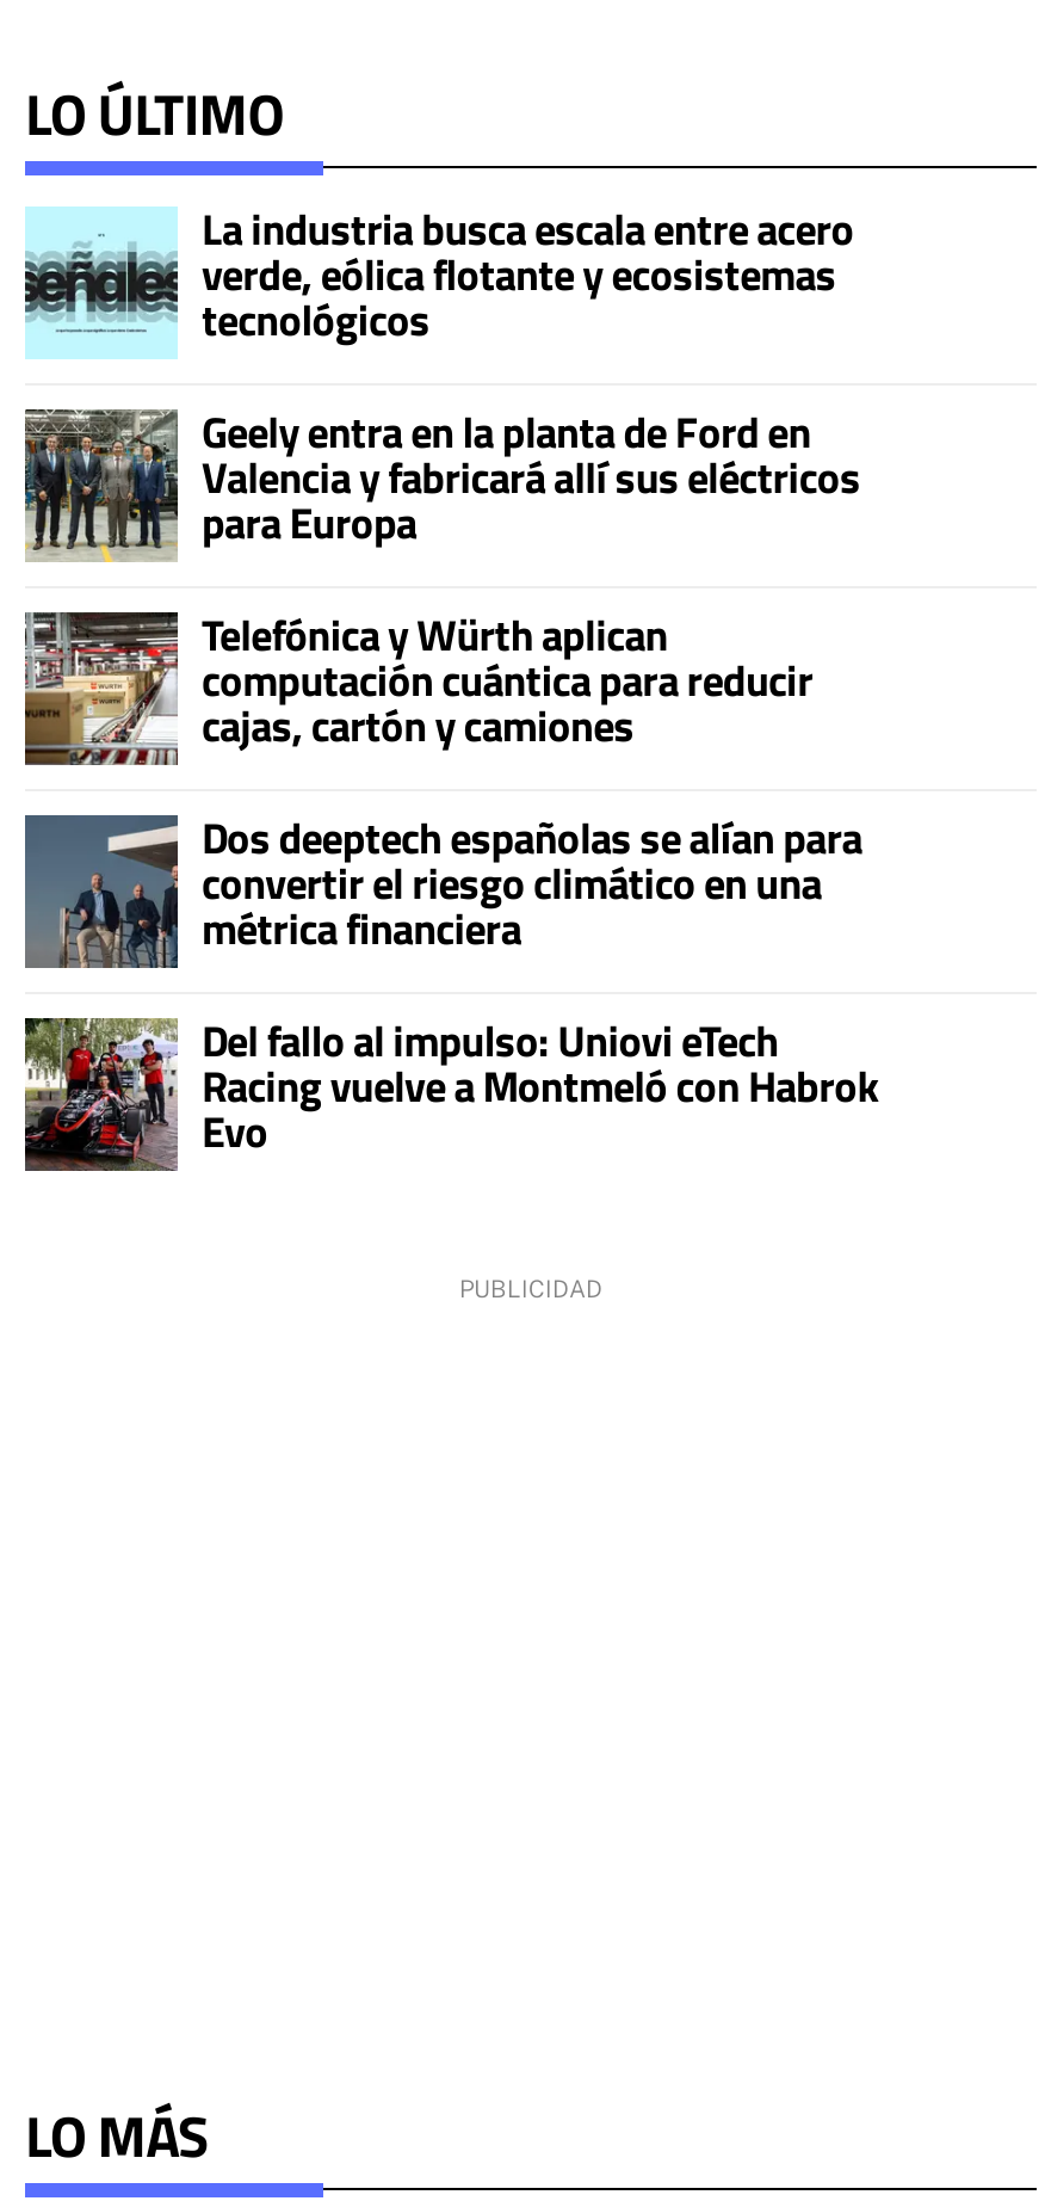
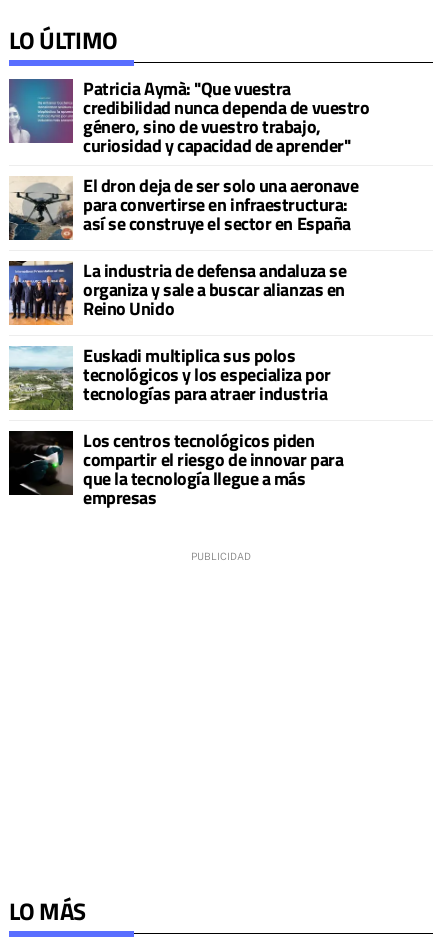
- [image]
- La industria busca escala entre acero
- verde, eólica flotante y ecosistemas
- tecnológicos
+ [image]
+ Patricia Aymà: "Que vuestra
+ credibilidad nunca dependa de vuestro
+ género, sino de vuestro trabajo,
+ curiosidad y capacidad de aprender"

- [image]
- Geely entra en la planta de Ford en
- Valencia y fabricará allí sus eléctricos
- para Europa
+ [image]
+ El dron deja de ser solo una aeronave
+ para convertirse en infraestructura:
+ así se construye el sector en España

- [image]
- Telefónica y Würth aplican
- computación cuántica para reducir
- cajas, cartón y camiones
+ [image]
+ La industria de defensa andaluza se
+ organiza y sale a buscar alianzas en
+ Reino Unido

- [image]
- Dos deeptech españolas se alían para
- convertir el riesgo climático en una
- métrica financiera
+ [image]
+ Euskadi multiplica sus polos
+ tecnológicos y los especializa por
+ tecnologías para atraer industria

- [image]
- Del fallo al impulso: Uniovi eTech
- Racing vuelve a Montmeló con Habrok
- Evo
+ [image]
+ Los centros tecnológicos piden
+ compartir el riesgo de innovar para
+ que la tecnología llegue a más
+ empresas
